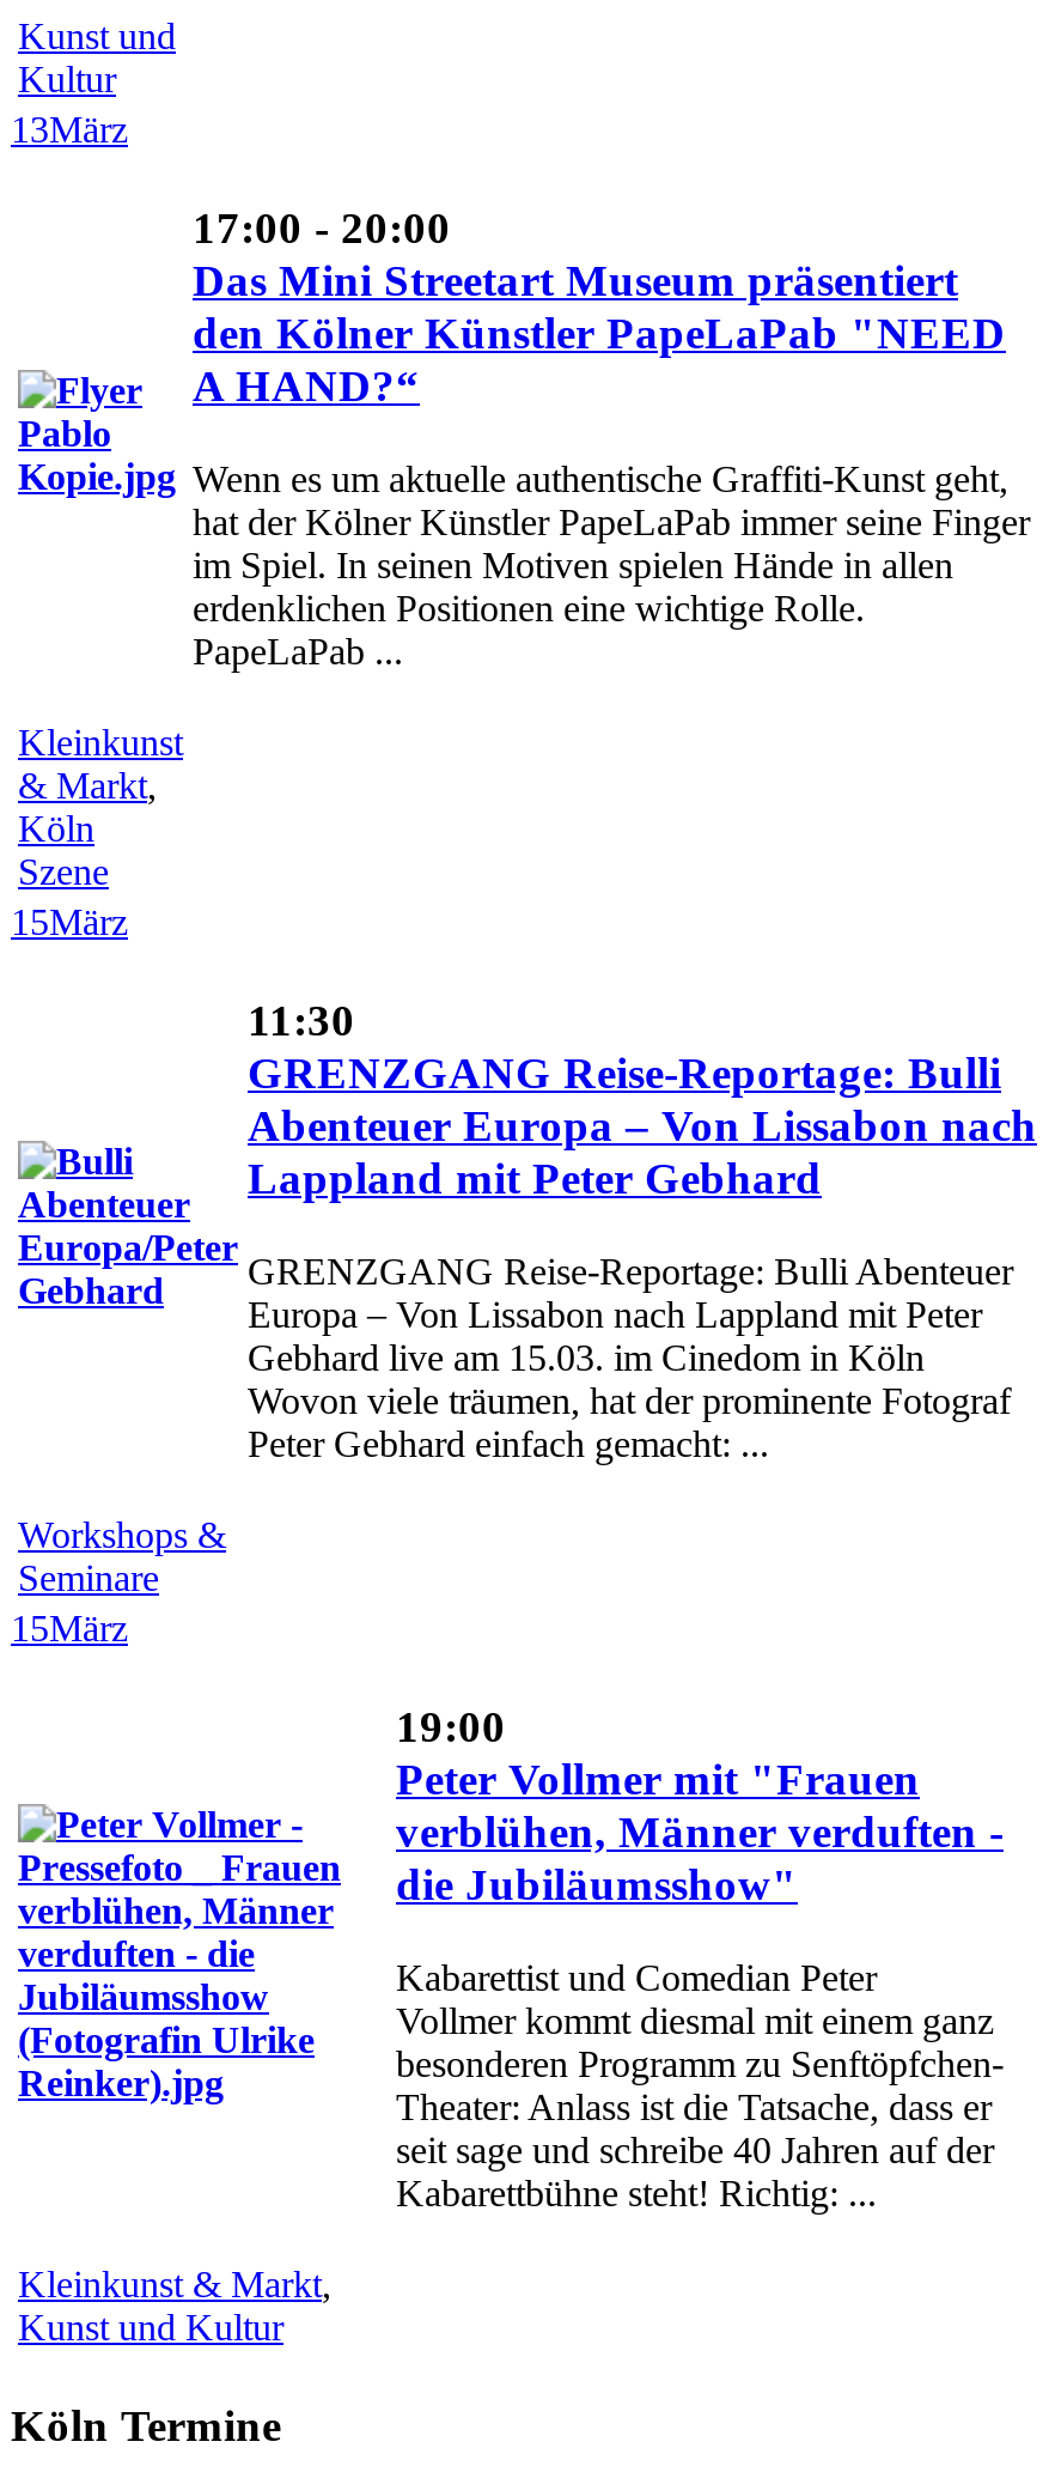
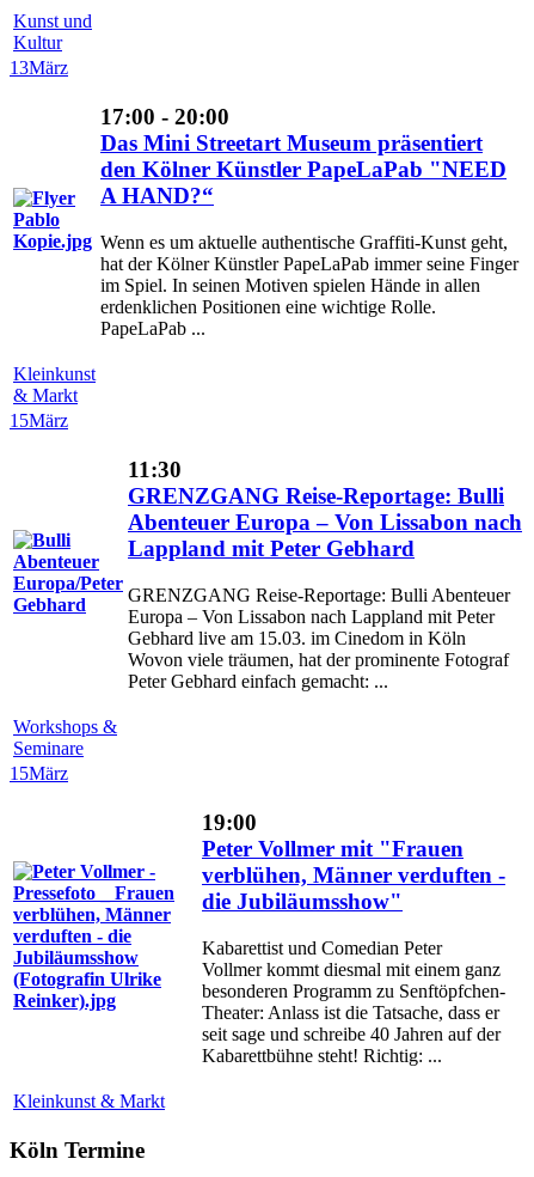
- & Markt,
- Köln
- Szene
+ & Markt

- Kleinkunst & Markt,
- Kunst und Kultur
+ Kleinkunst & Markt
